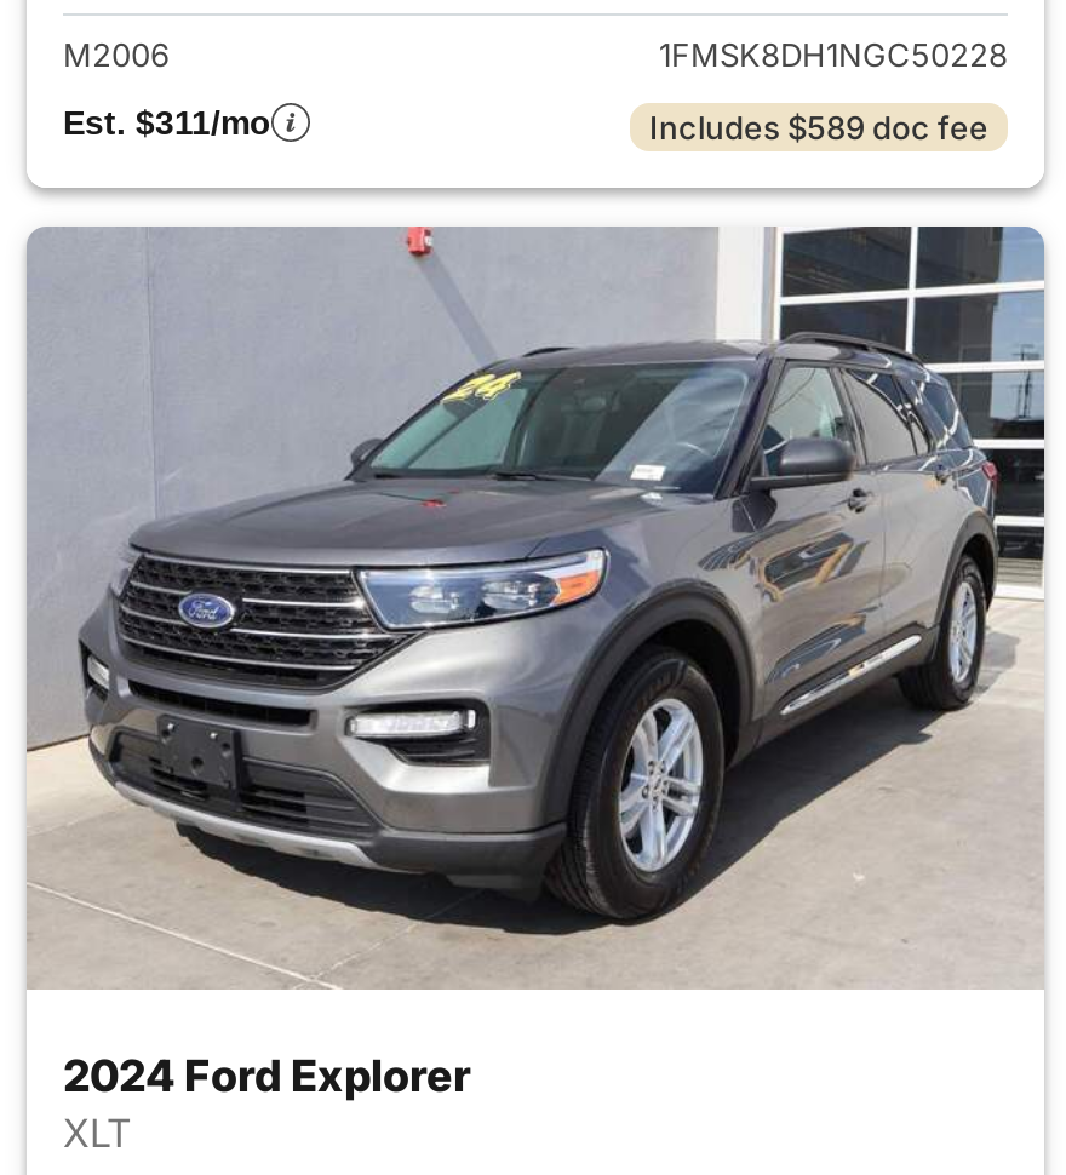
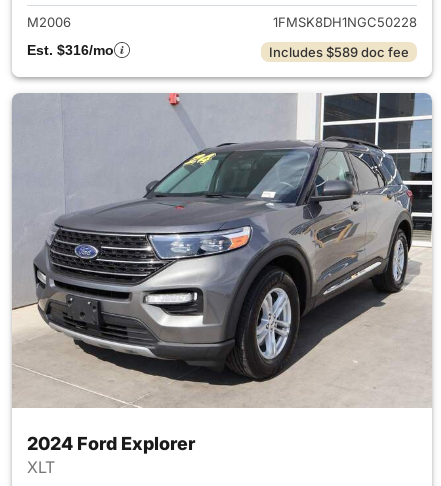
- Est. $311/mo
+ Est. $316/mo
